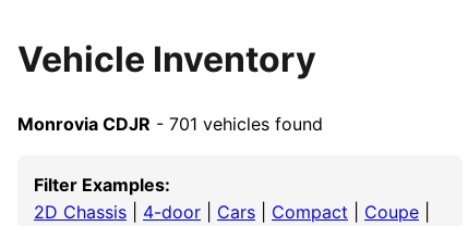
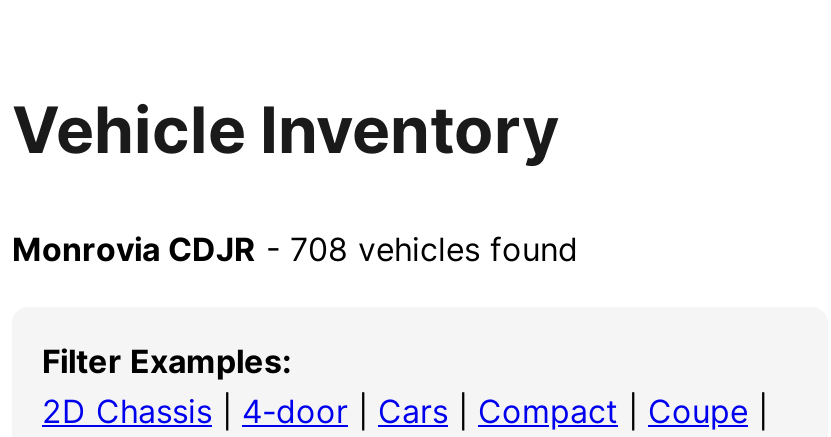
- Monrovia CDJR - 701 vehicles found
+ Monrovia CDJR - 708 vehicles found
